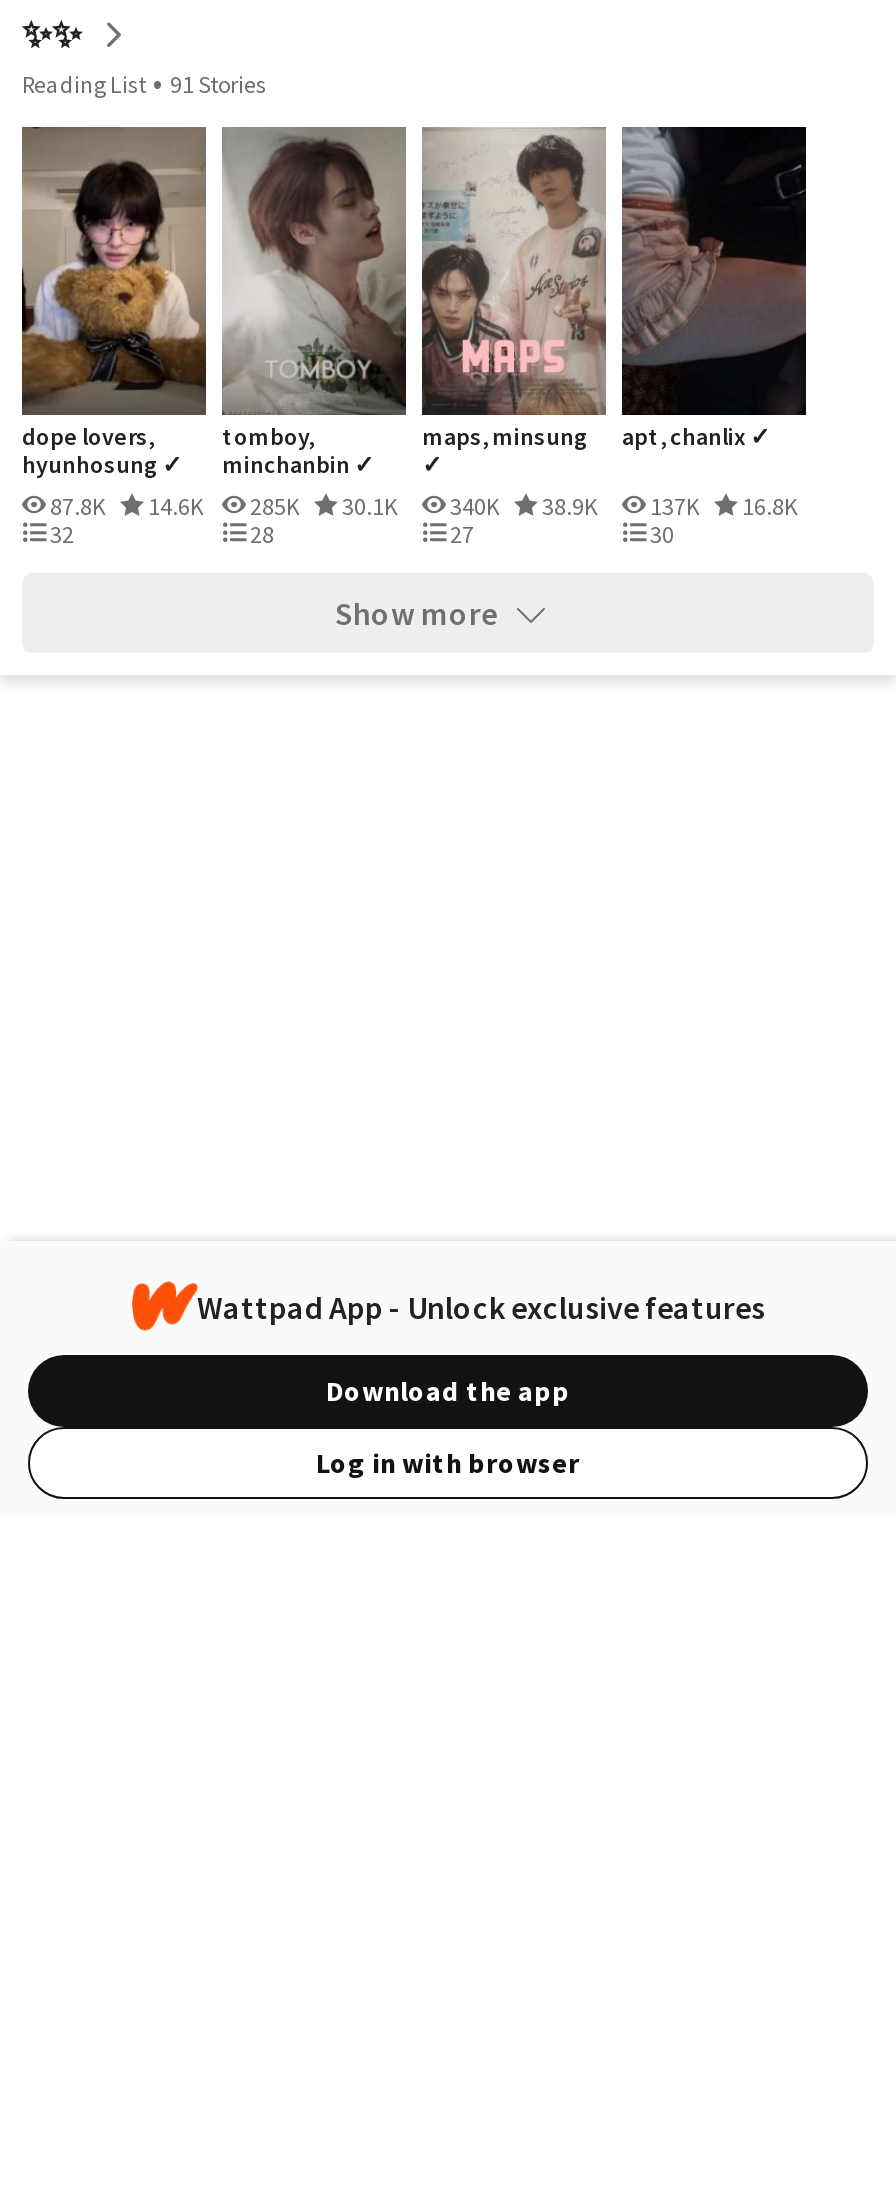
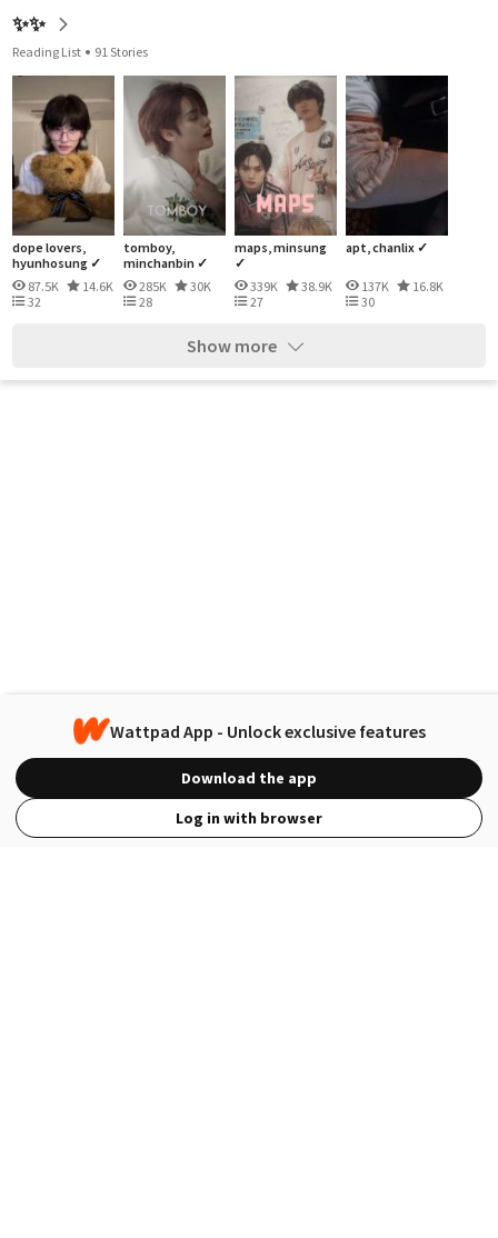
- 87.8K
+ 87.5K

- 30.1K
+ 30K

- 340K
+ 339K
